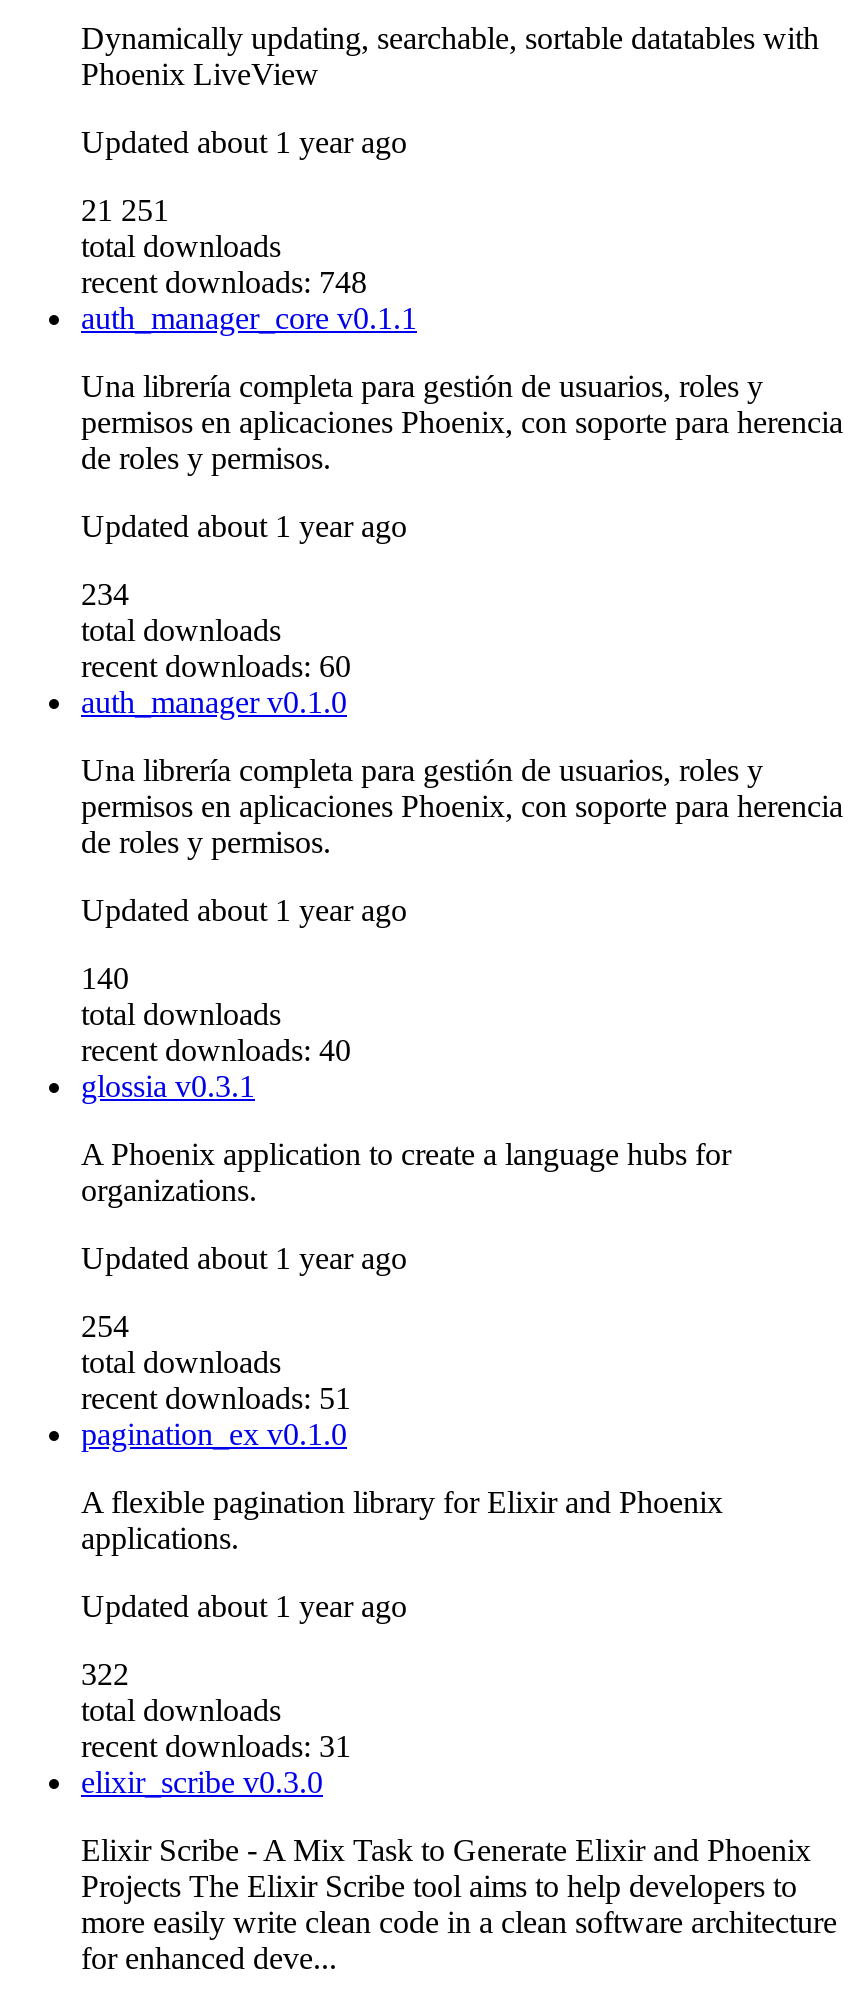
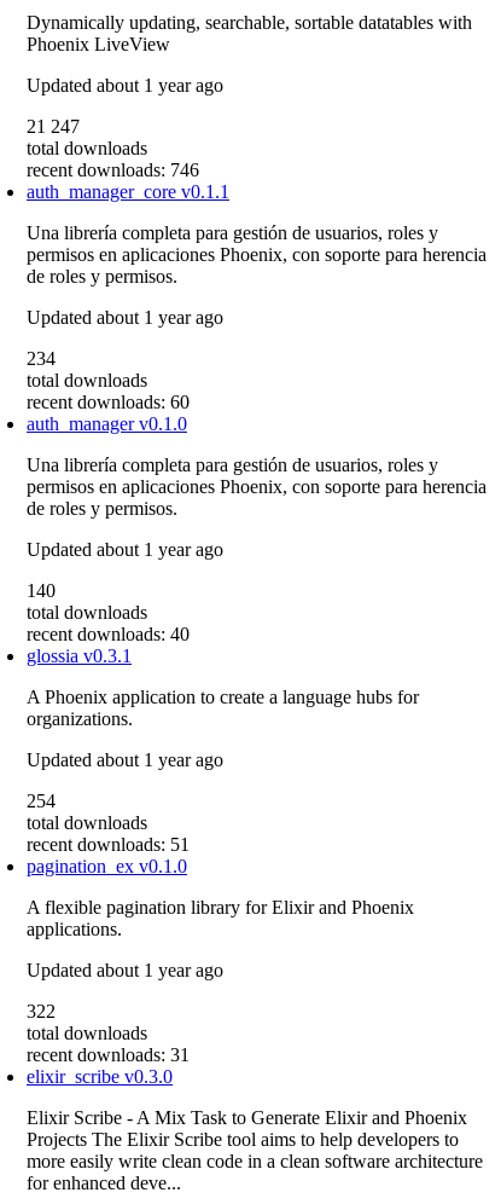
- 21 251
+ 21 247

- recent downloads: 748
+ recent downloads: 746
